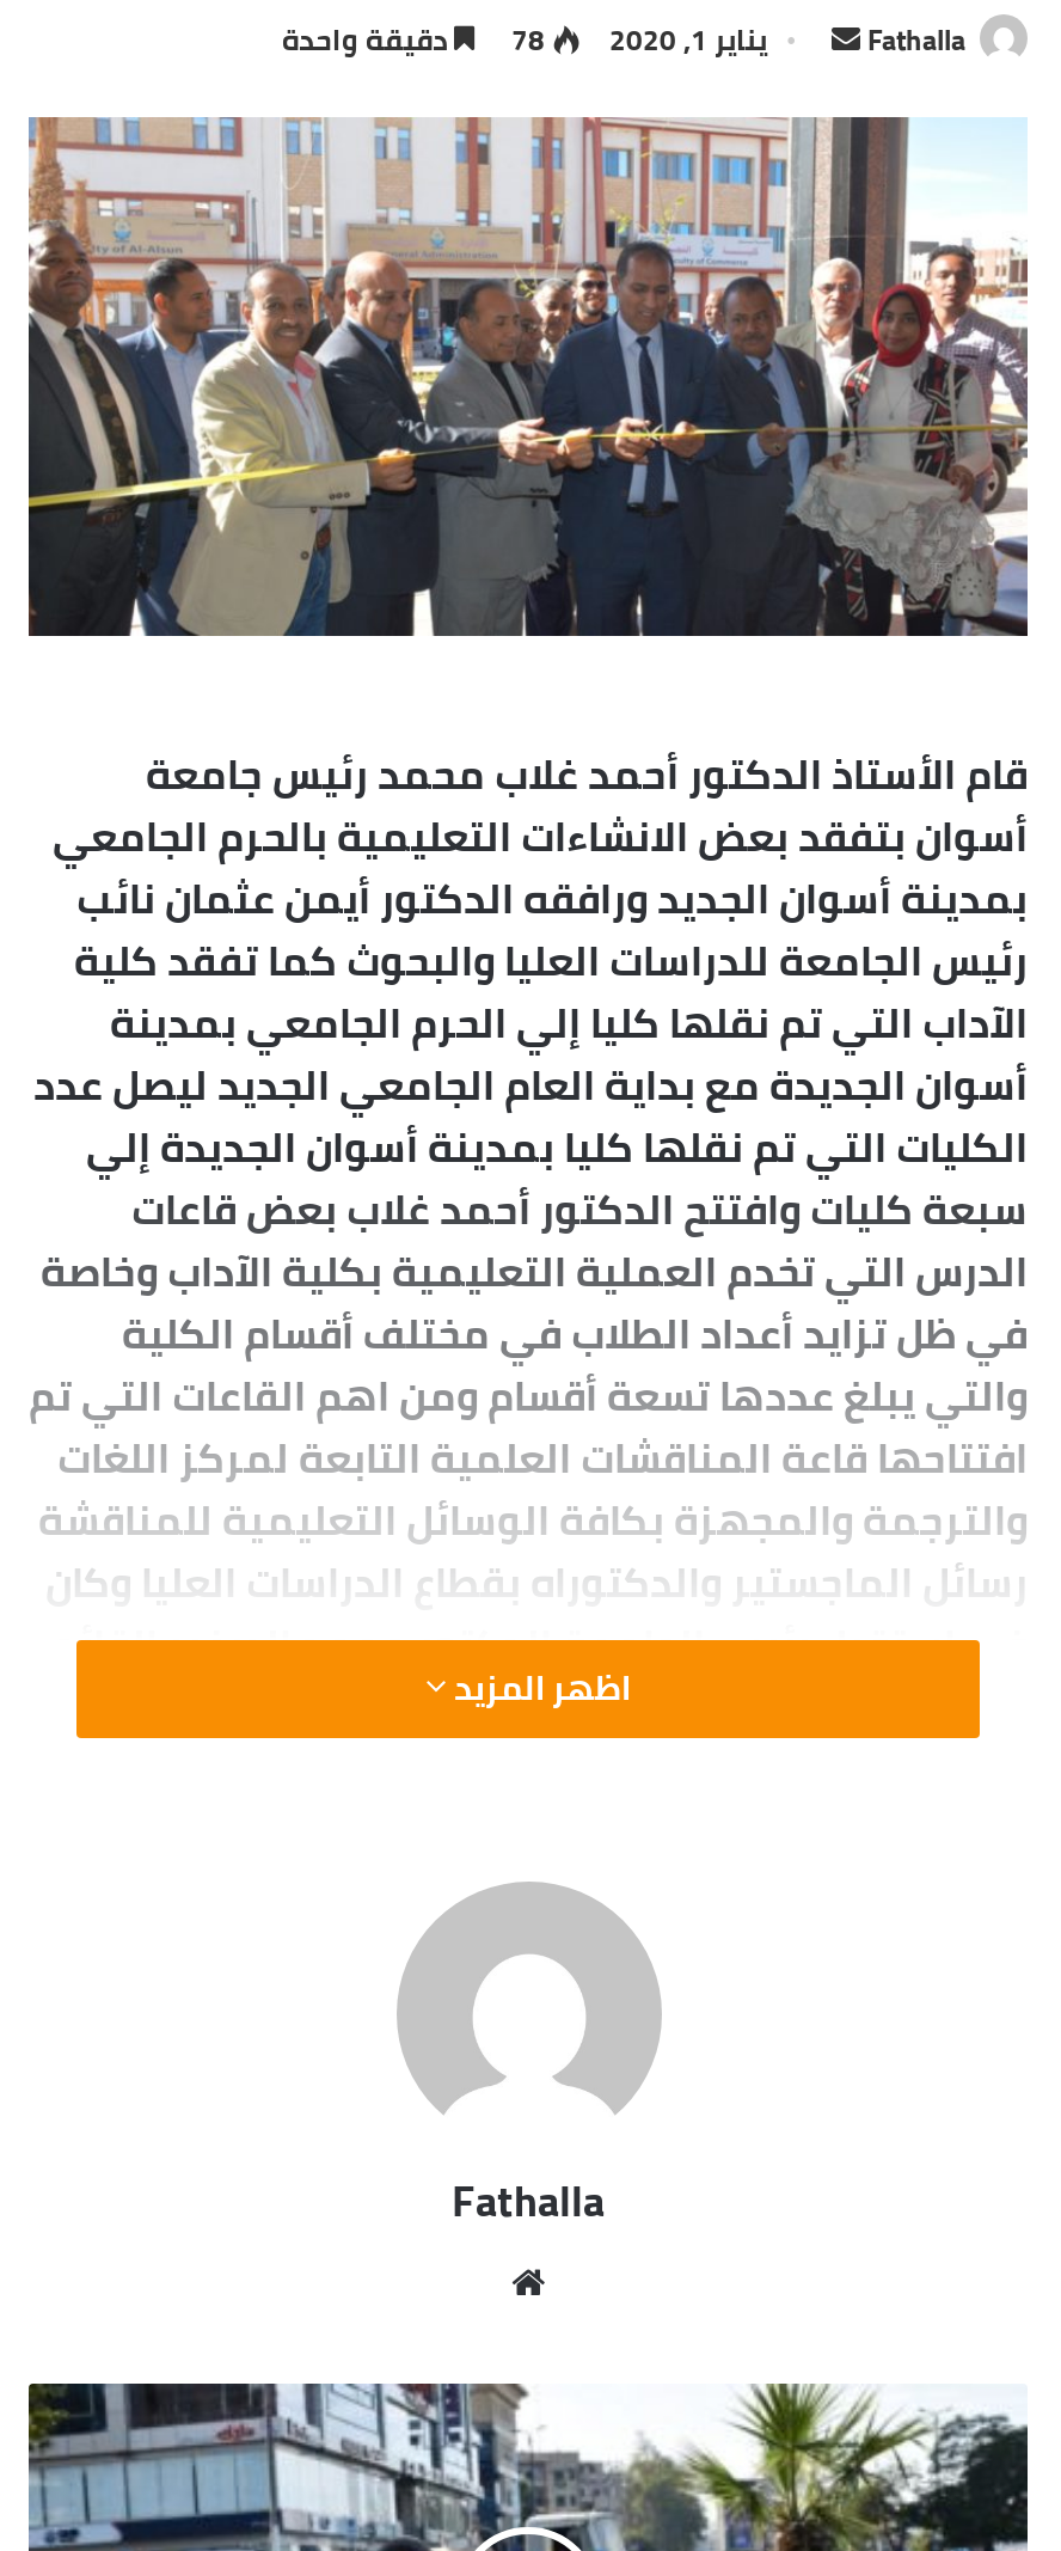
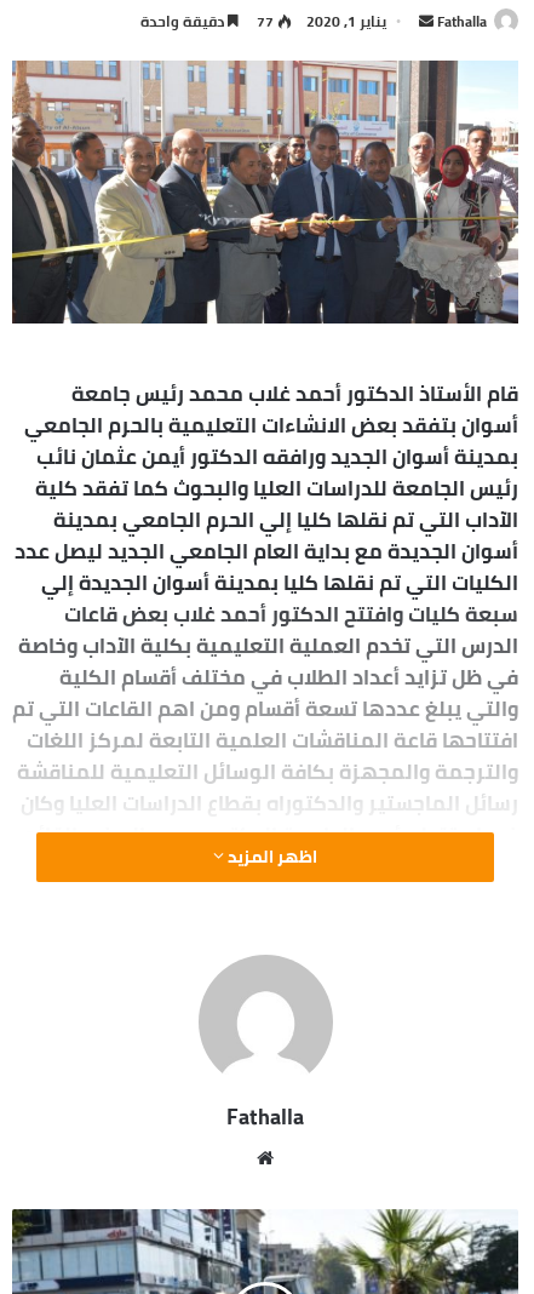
- 78 دقيقة واحدة
+ 77 دقيقة واحدة
